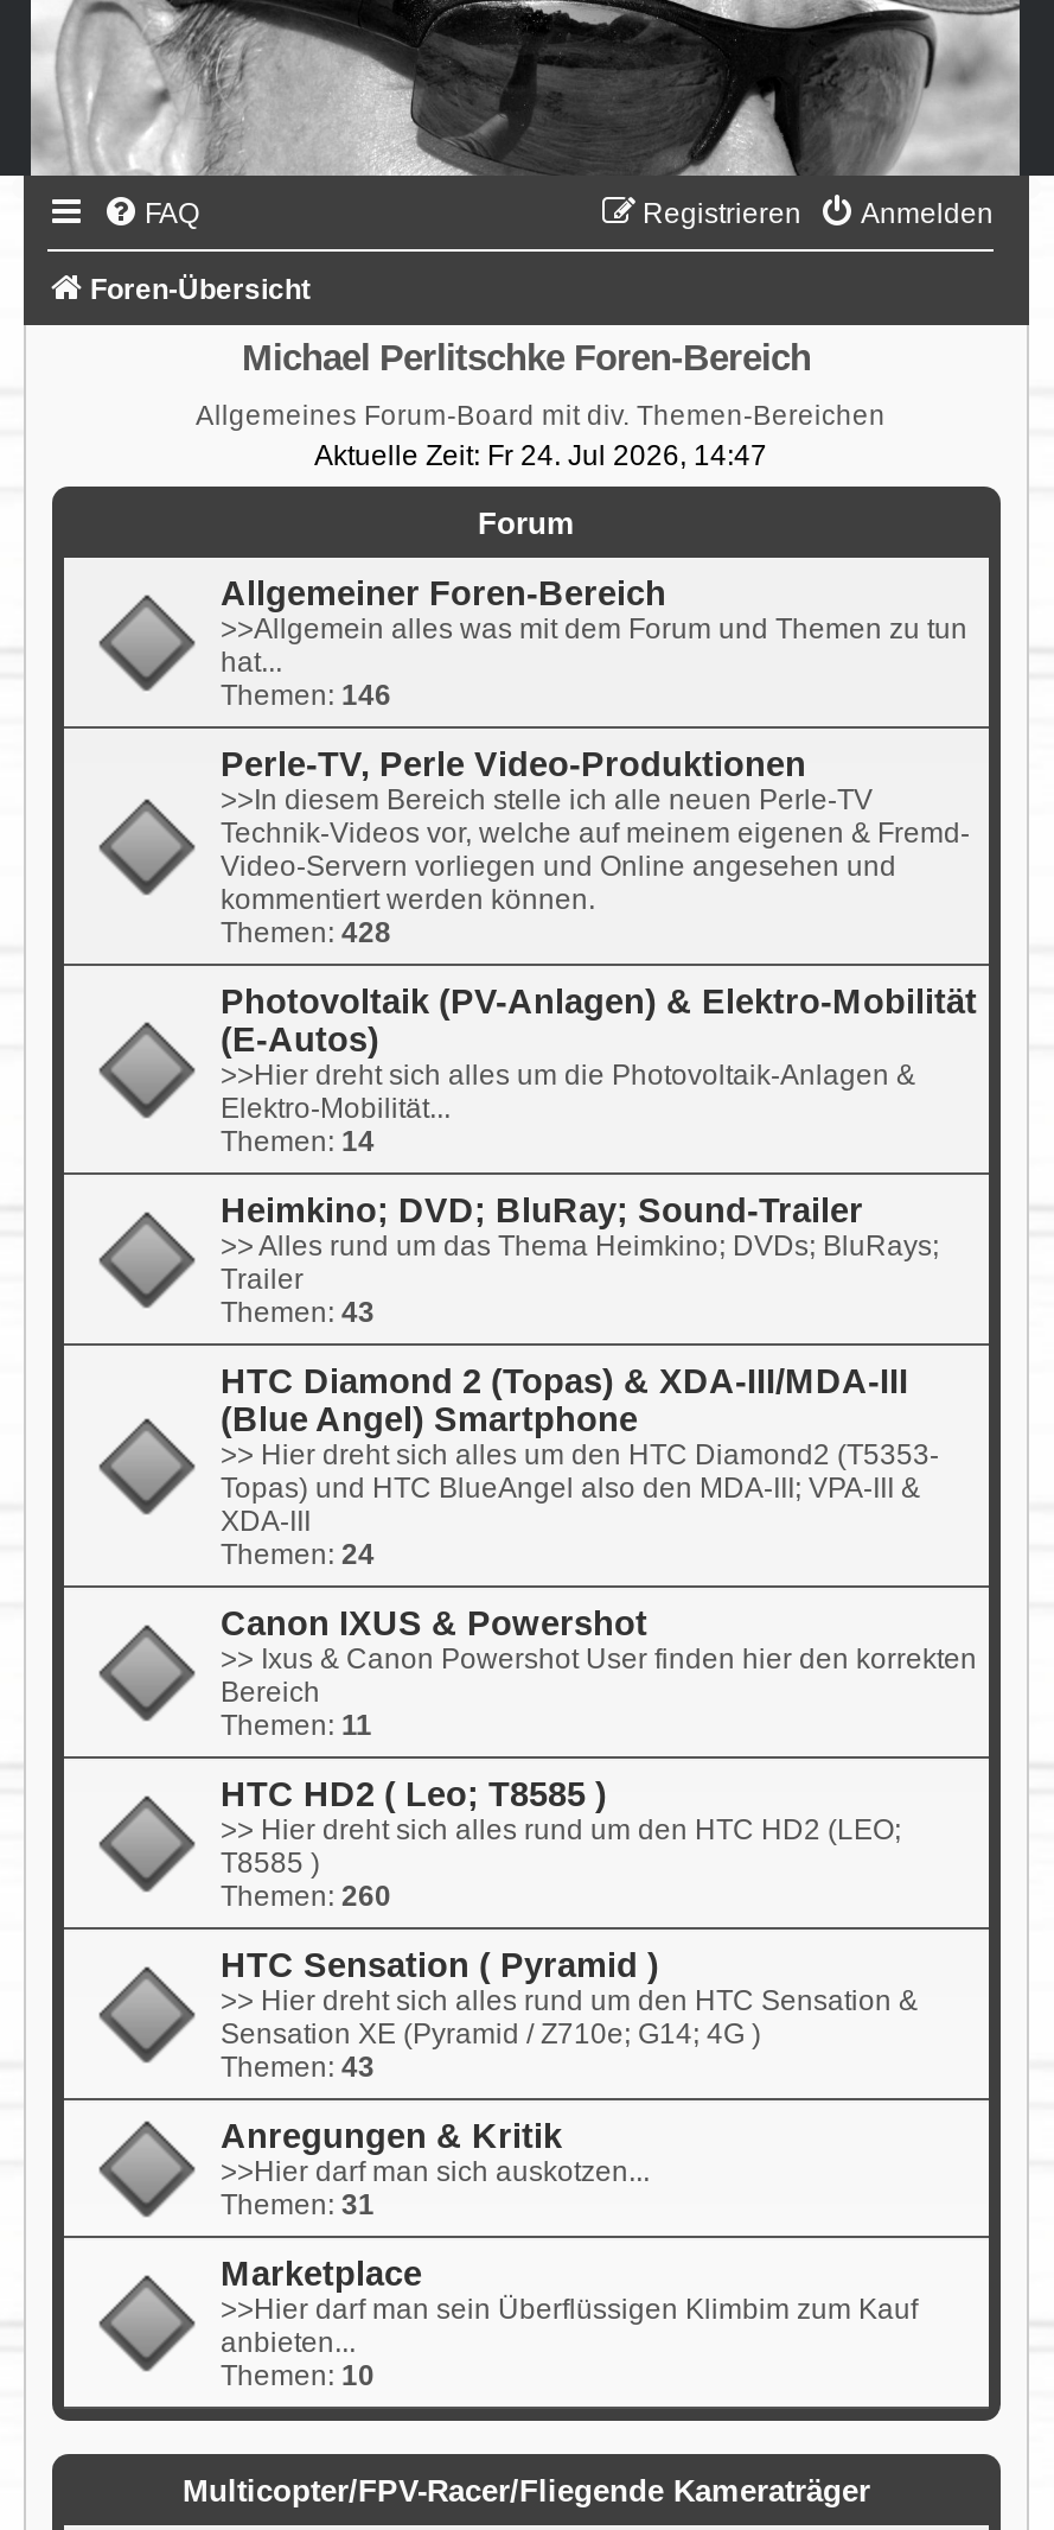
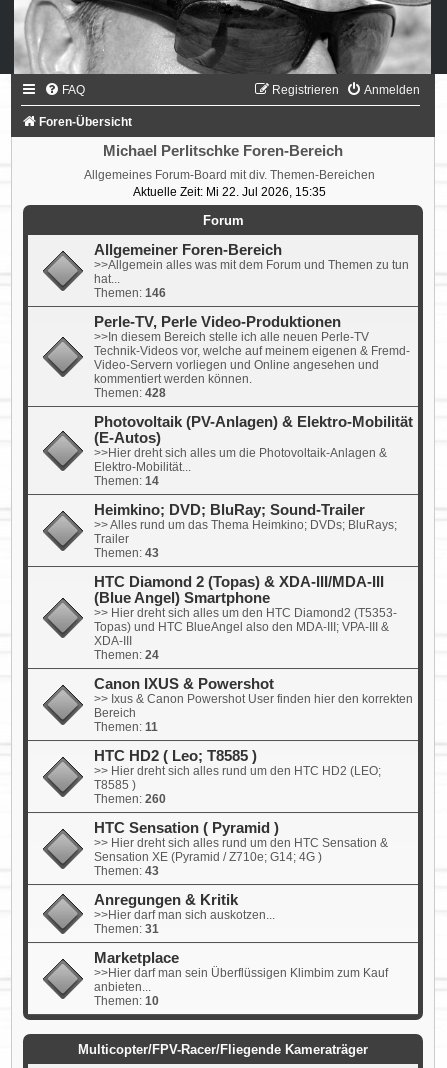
- Aktuelle Zeit: Fr 24. Jul 2026, 14:47
+ Aktuelle Zeit: Mi 22. Jul 2026, 15:35
